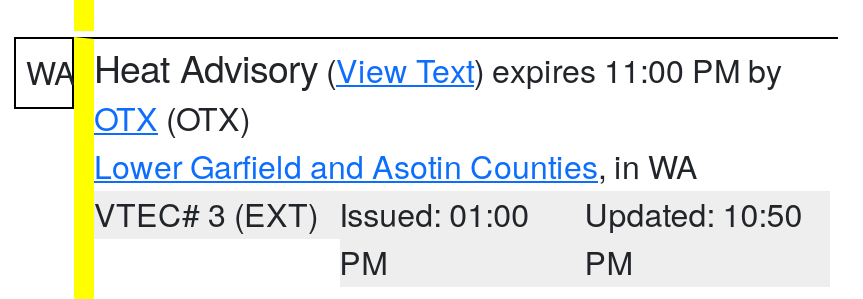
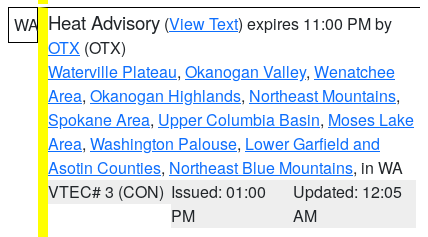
- Lower Garfield and Asotin Counties, in WA
- VTEC# 3 (EXT) Issued: 01:00
+ Waterville Plateau, Okanogan Valley, Wenatchee
+ Area, Okanogan Highlands, Northeast Mountains,
+ Spokane Area, Upper Columbia Basin, Moses Lake
+ Area, Washington Palouse, Lower Garfield and
+ Asotin Counties, Northeast Blue Mountains, in WA
+ VTEC# 3 (CON) Issued: 01:00

- Updated: 10:50
- PM
+ Updated: 12:05
+ AM
